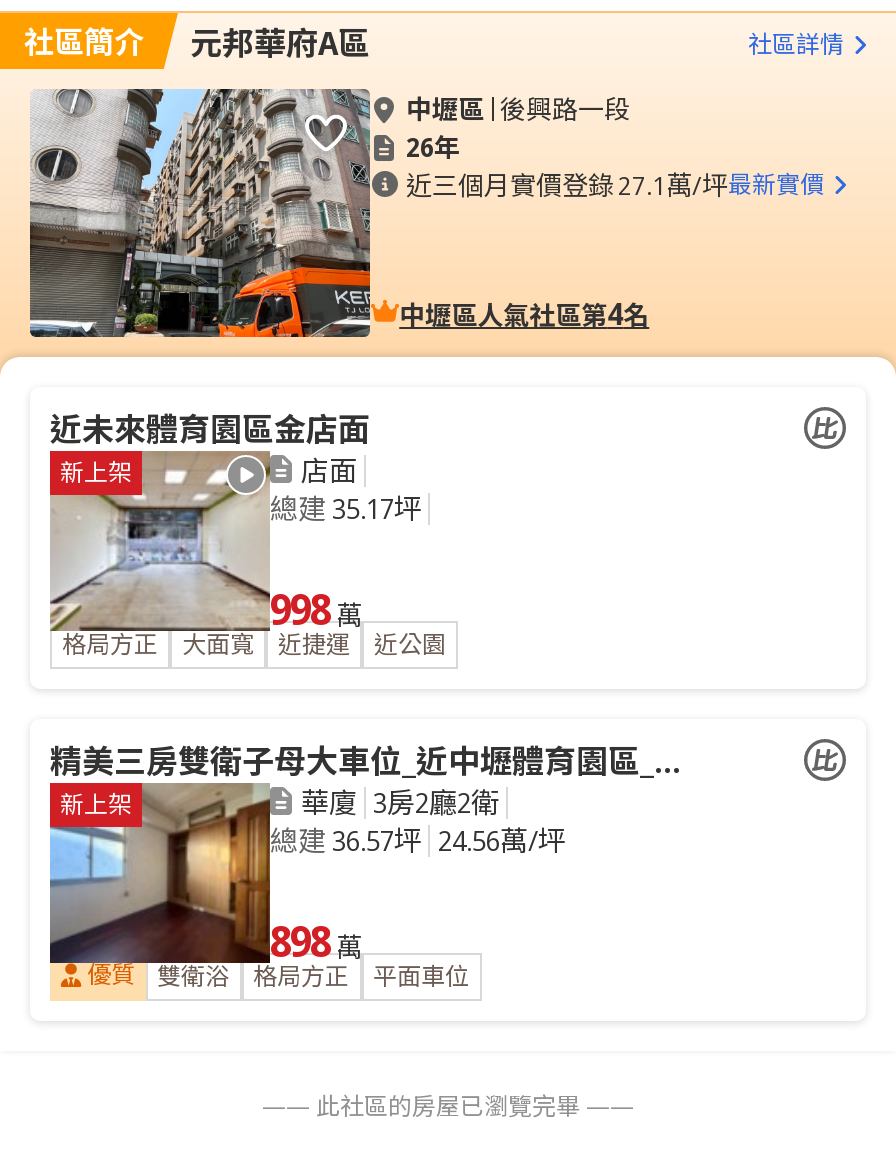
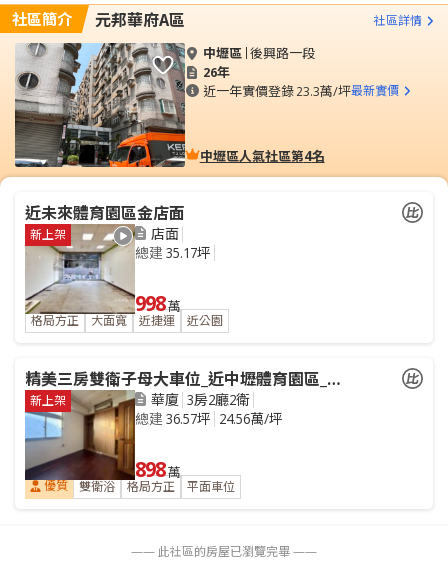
- 近三個月實價登錄 27.1萬/坪最新實價
+ 近一年實價登錄 23.3萬/坪最新實價
